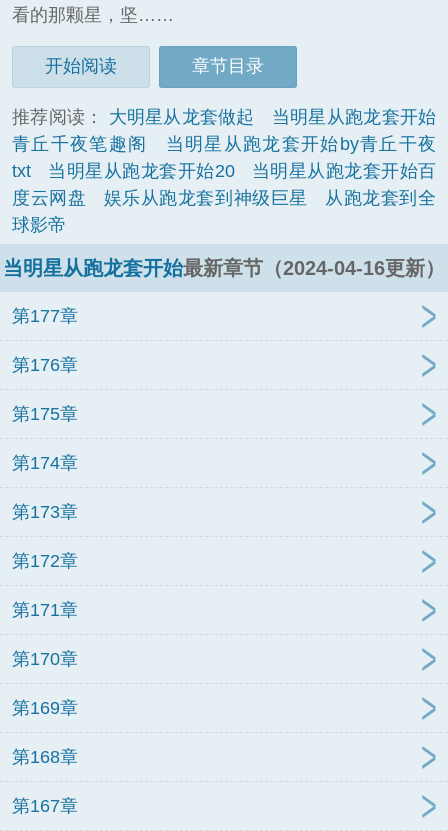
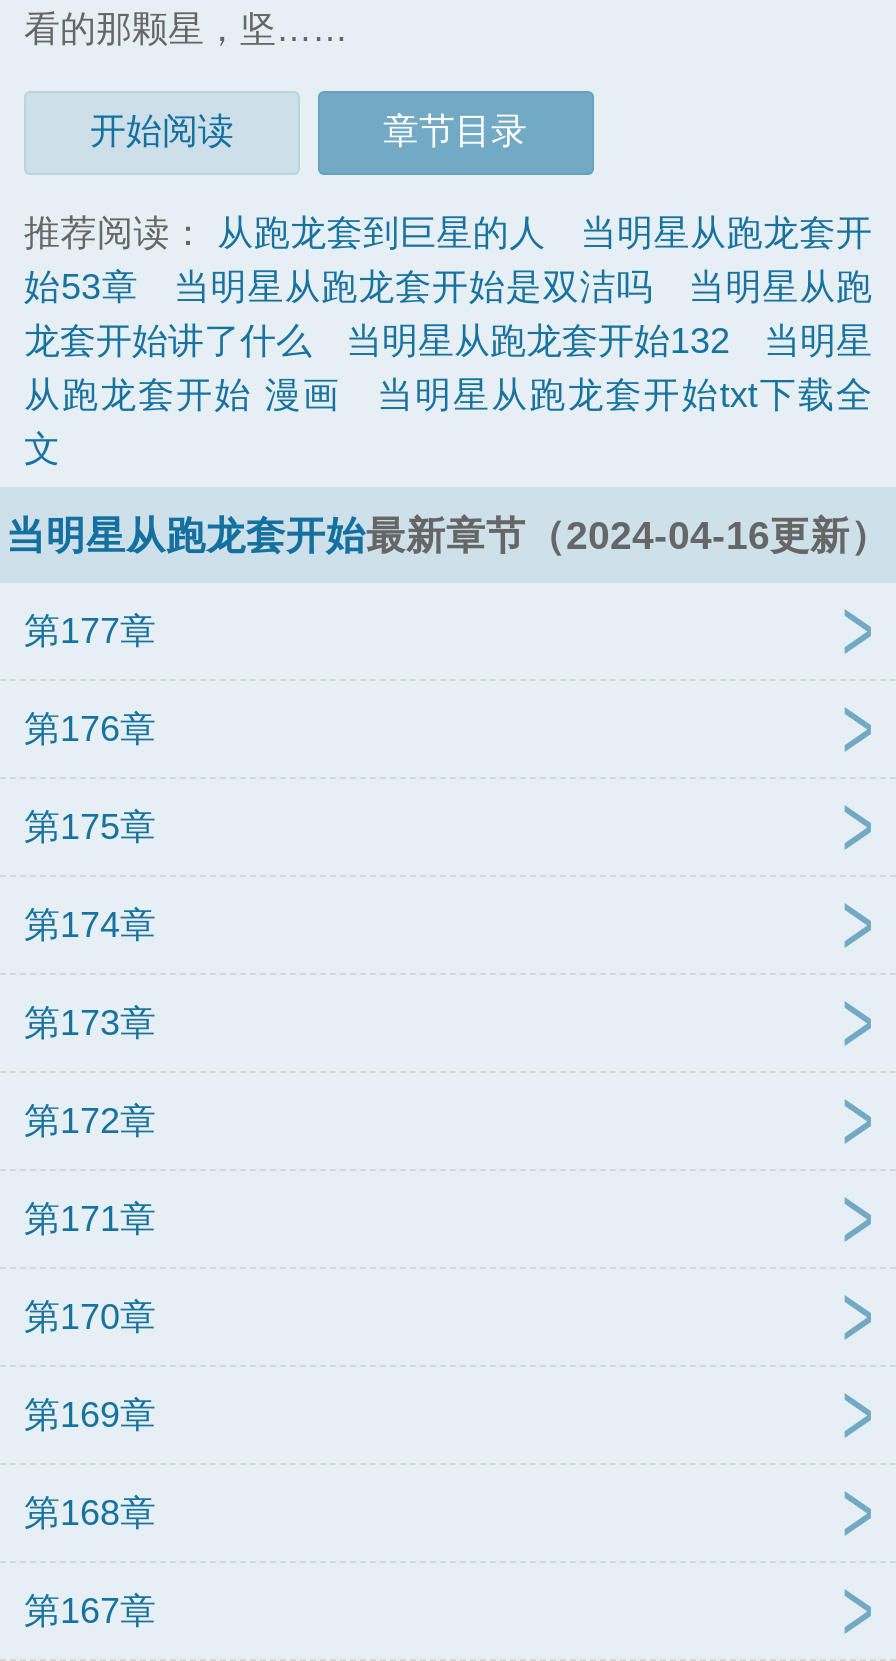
- 推荐阅读：大明星从龙套做起
- 当明星从跑龙套开始
- 青丘千夜笔趣阁
- 当明星从跑龙套开始by青丘干夜
- txt
- 当明星从跑龙套开始20
- 当明星从跑龙套开始百
- 度云网盘
- 娱乐从跑龙套到神级巨星
- 从跑龙套到全
- 球影帝
+ 推荐阅读：从跑龙套到巨星的人
+ 当明星从跑龙套开
+ 始53章
+ 当明星从跑龙套开始是双洁吗
+ 当明星从跑
+ 龙套开始讲了什么
+ 当明星从跑龙套开始132
+ 当明星
+ 从跑龙套开始 漫画 当明星从跑龙套开始txt下载全
+ 文
